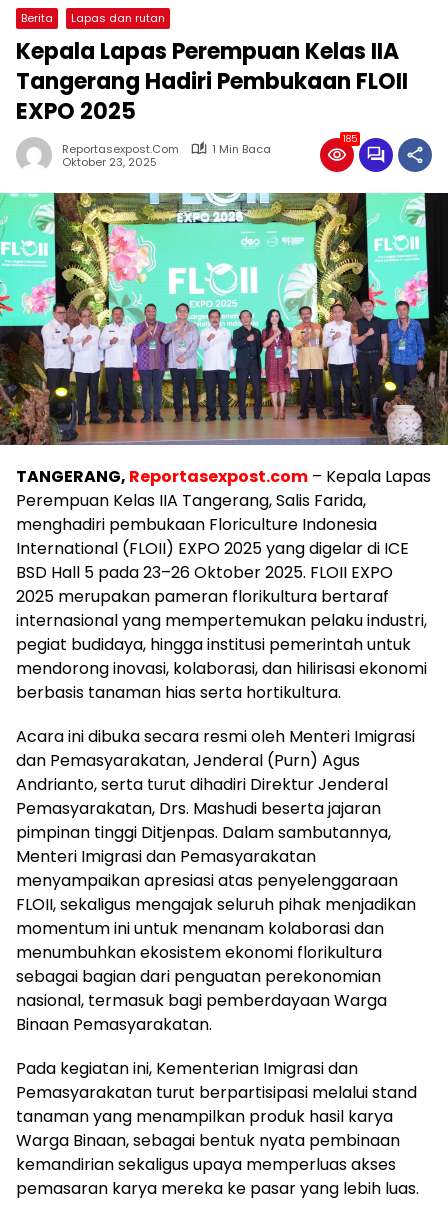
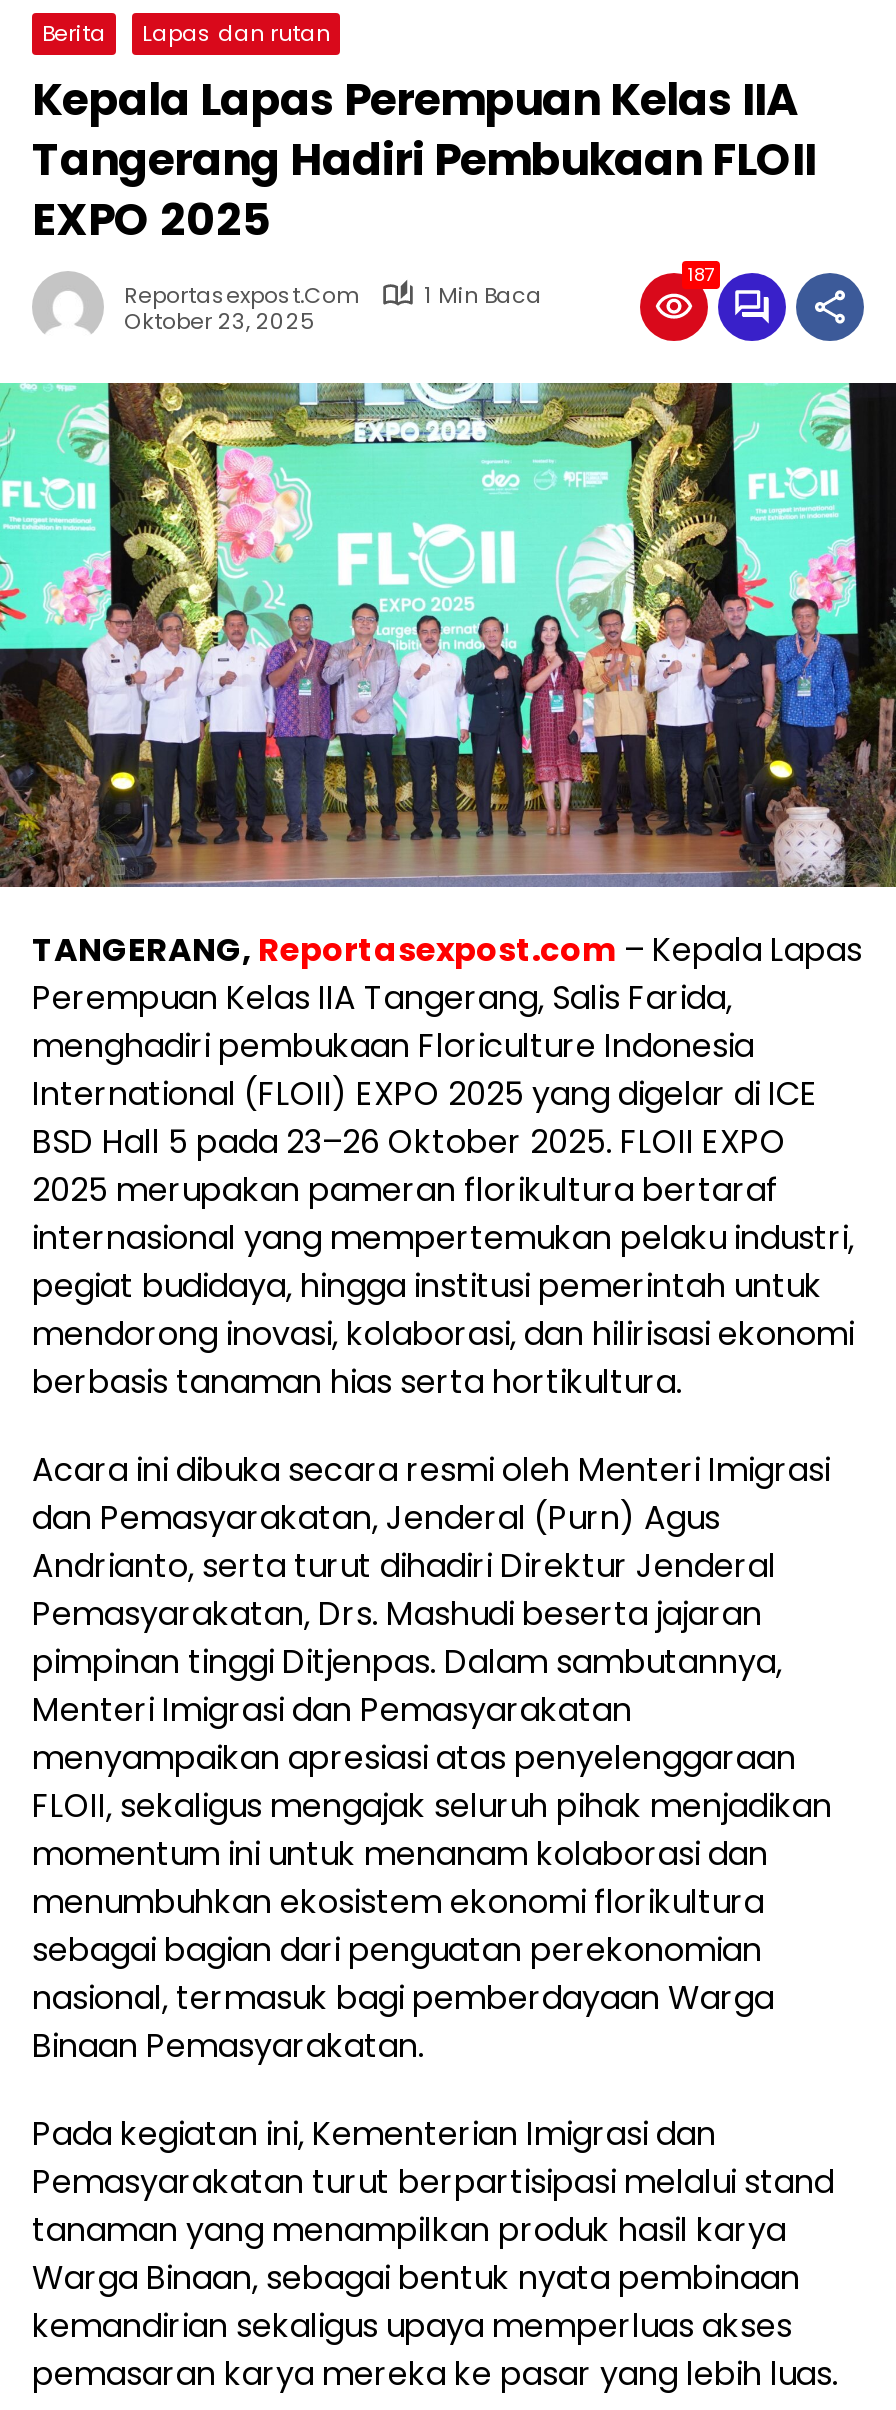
- 185
+ 187
